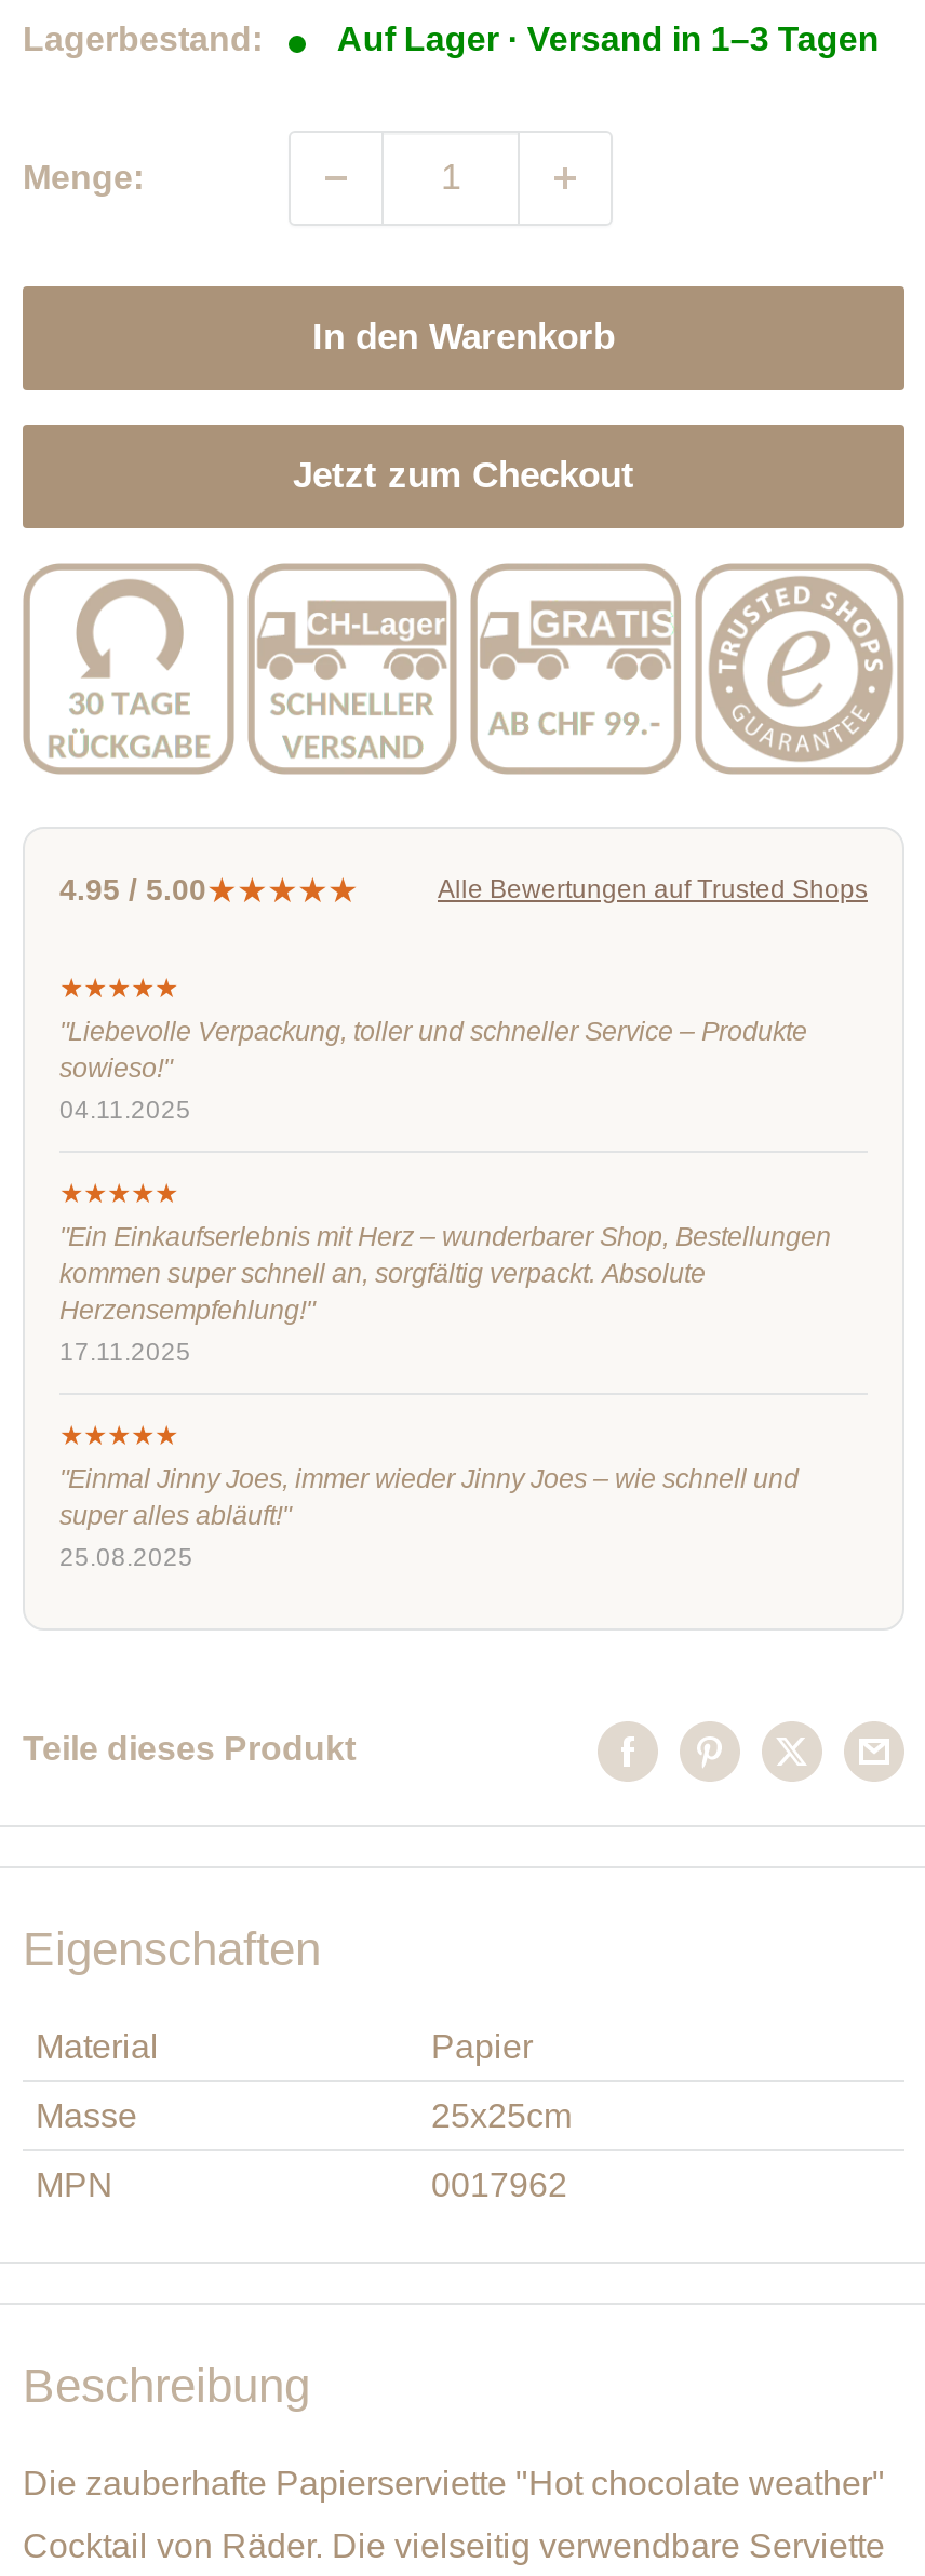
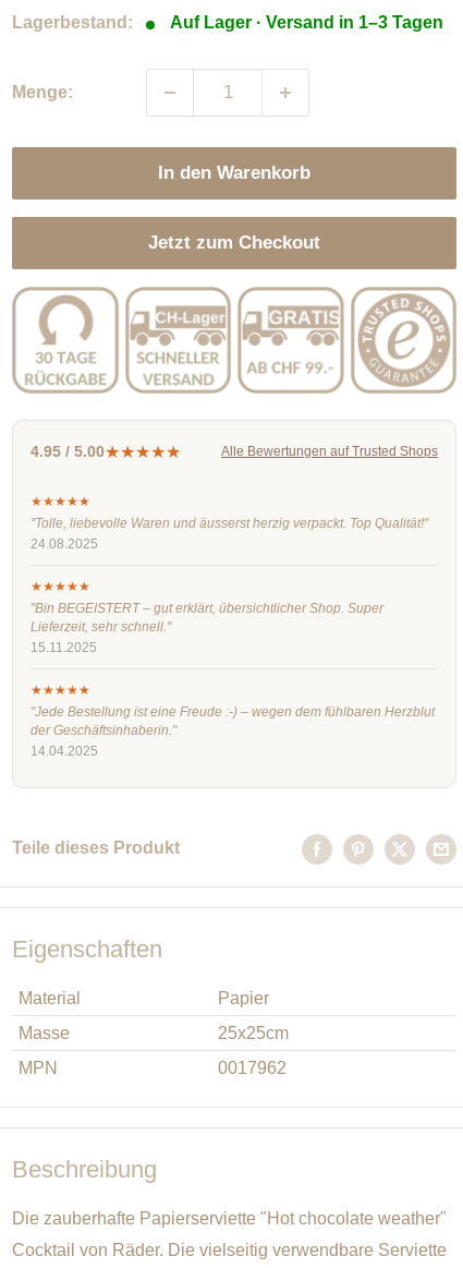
- "Liebevolle Verpackung, toller und schneller Service – Produkte
- sowieso!"
- 04.11.2025
+ "Tolle, liebevolle Waren und äusserst herzig verpackt. Top Qualität!"
+ 24.08.2025

- "Ein Einkaufserlebnis mit Herz – wunderbarer Shop, Bestellungen
- kommen super schnell an, sorgfältig verpackt. Absolute
- Herzensempfehlung!"
- 17.11.2025
+ "Bin BEGEISTERT – gut erklärt, übersichtlicher Shop. Super
+ Lieferzeit, sehr schnell."
+ 15.11.2025

- "Einmal Jinny Joes, immer wieder Jinny Joes – wie schnell und
- super alles abläuft!"
- 25.08.2025
+ "Jede Bestellung ist eine Freude :-) – wegen dem fühlbaren Herzblut
+ der Geschäftsinhaberin."
+ 14.04.2025
